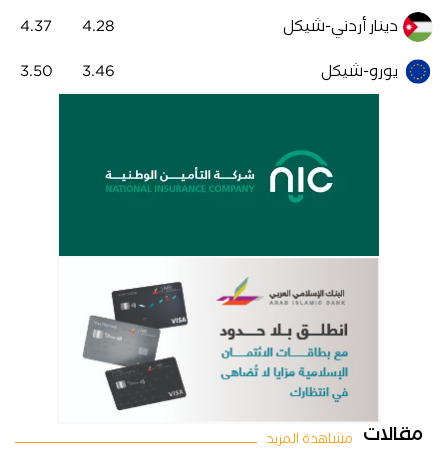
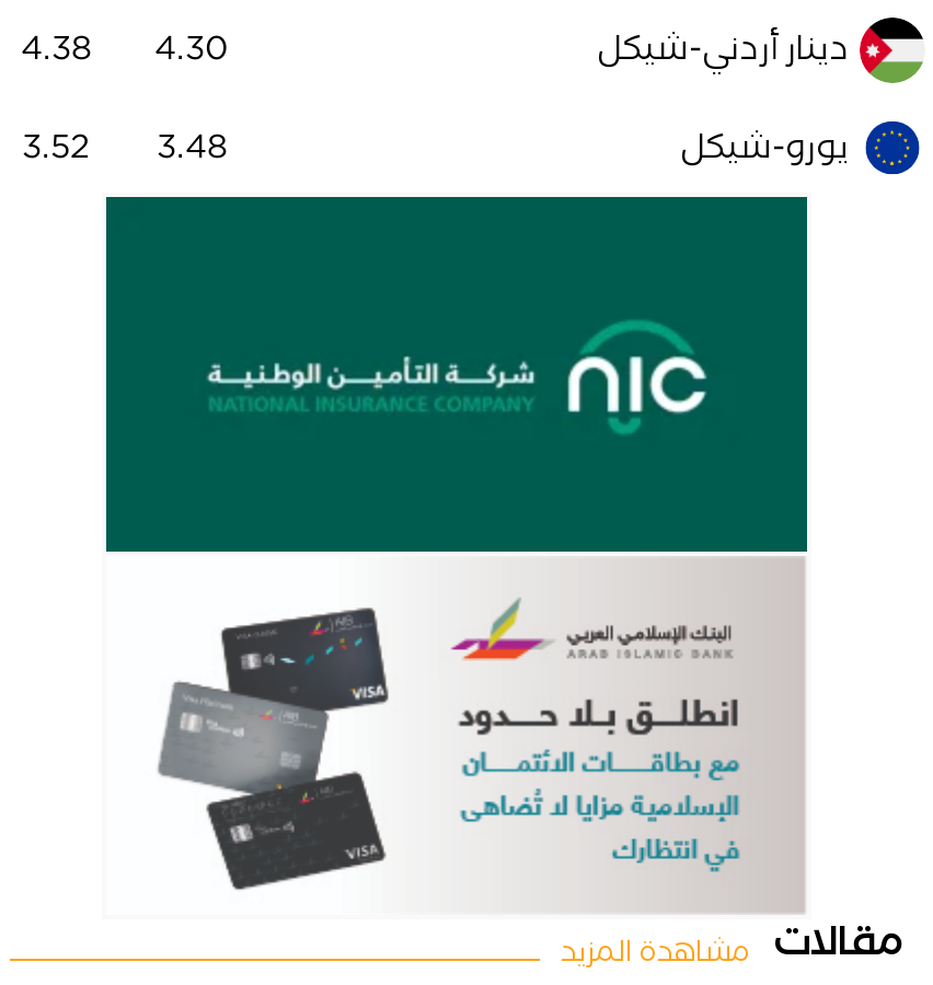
- 4.37
+ 4.38

- 4.28
+ 4.30

- 3.50
+ 3.52

- 3.46
+ 3.48
